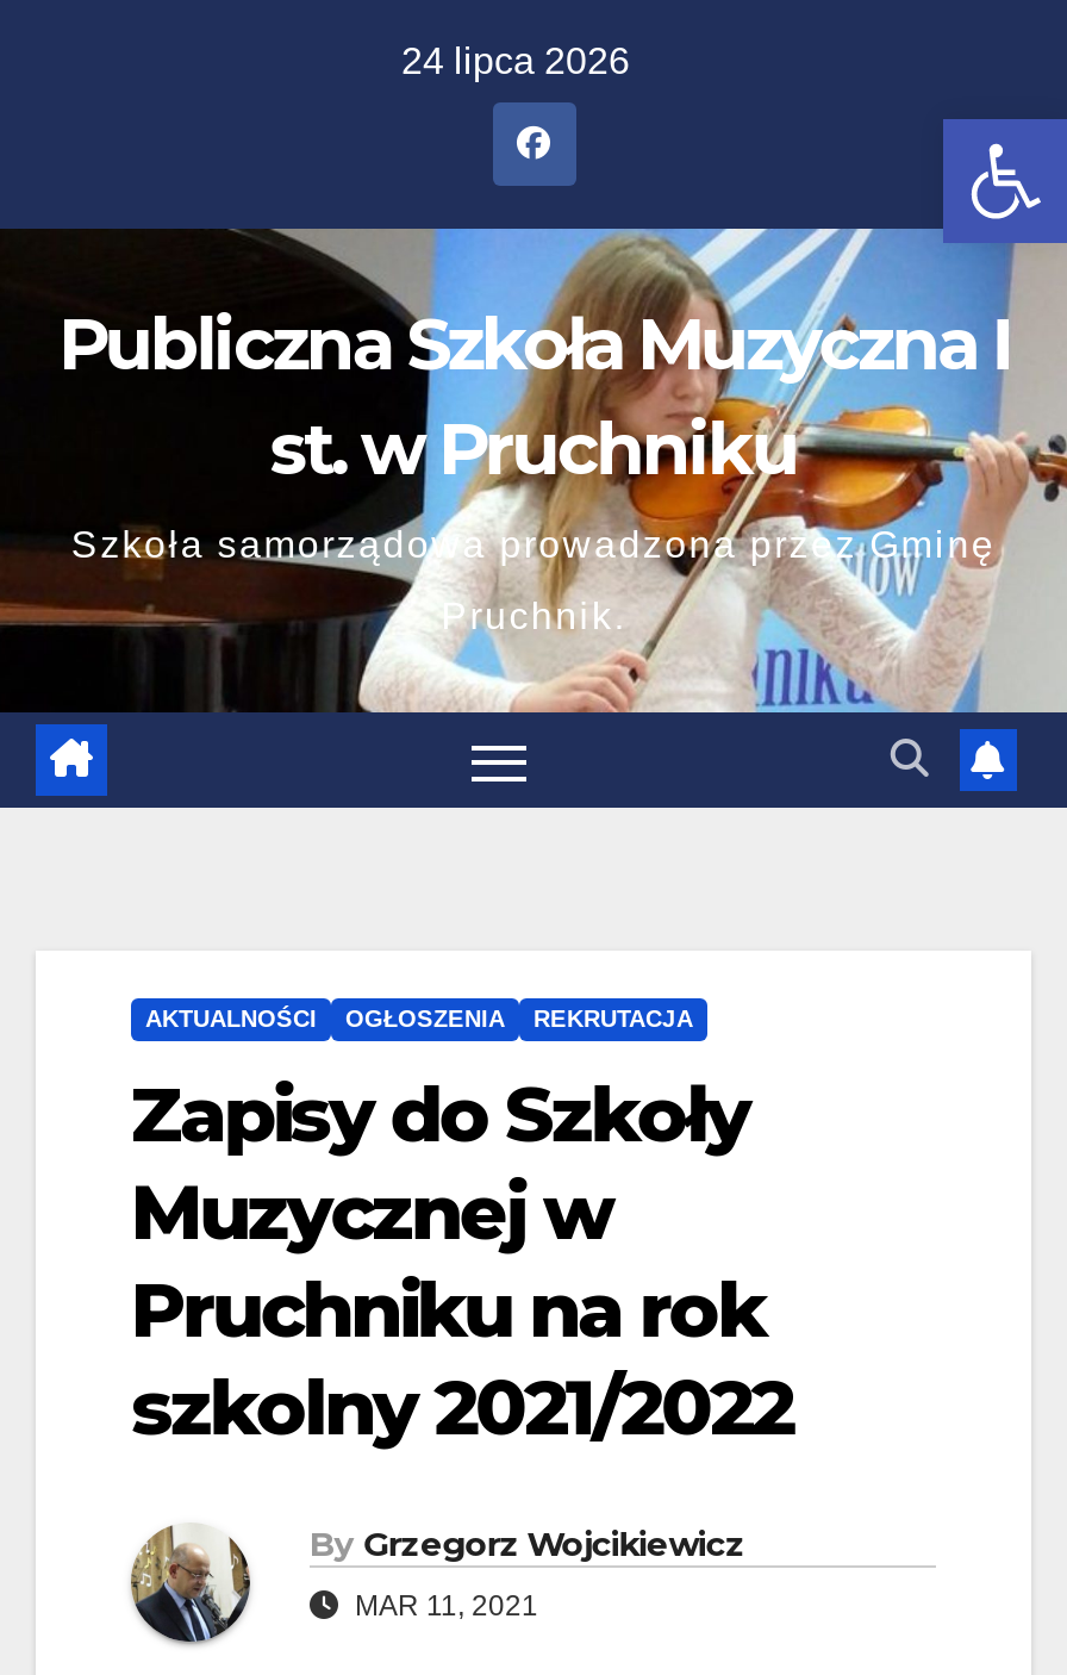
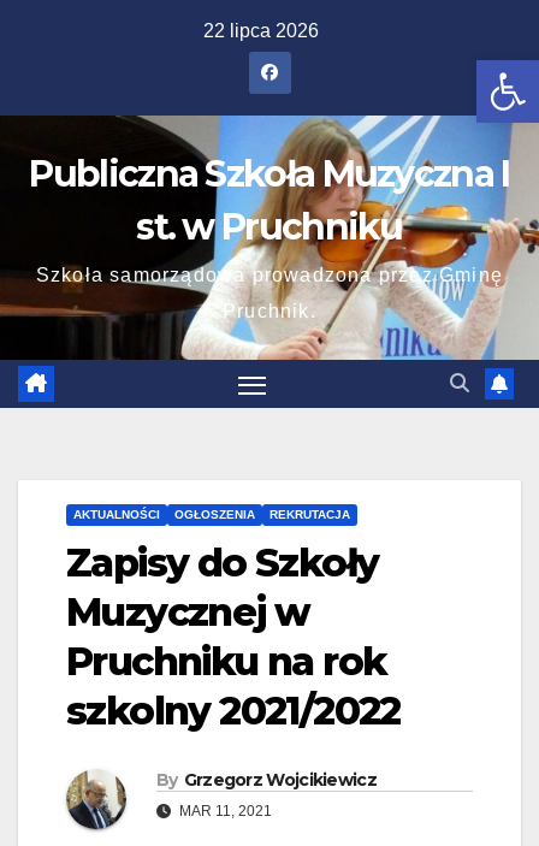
- 24 lipca 2026
+ 22 lipca 2026
